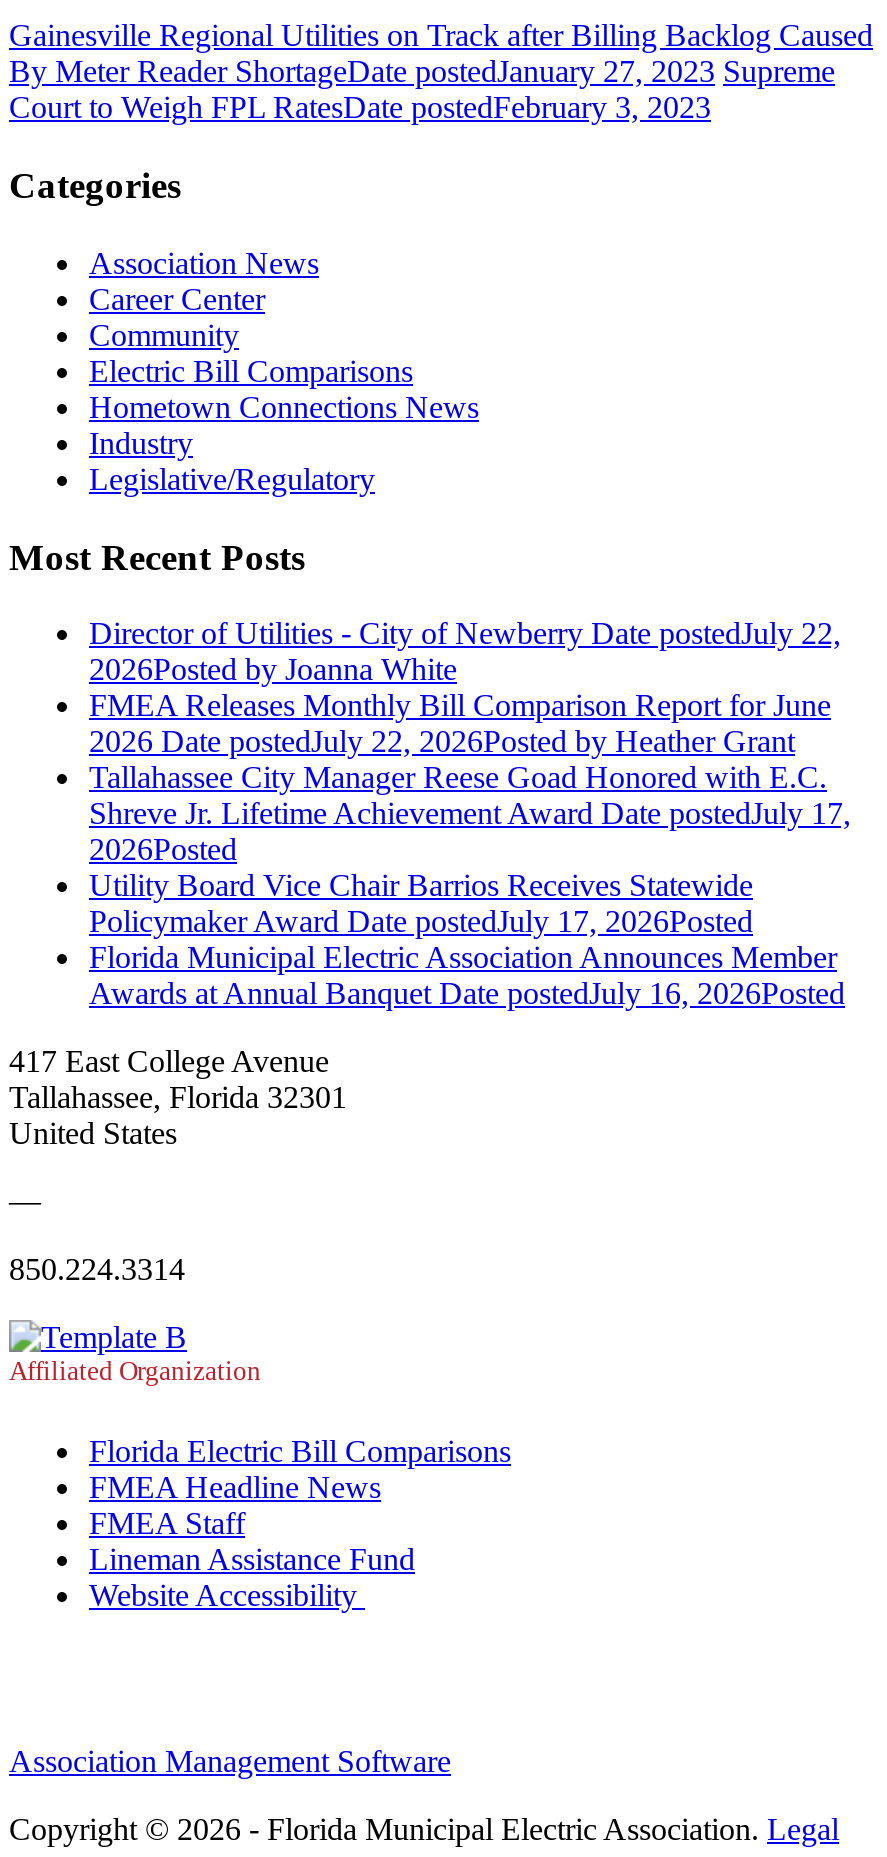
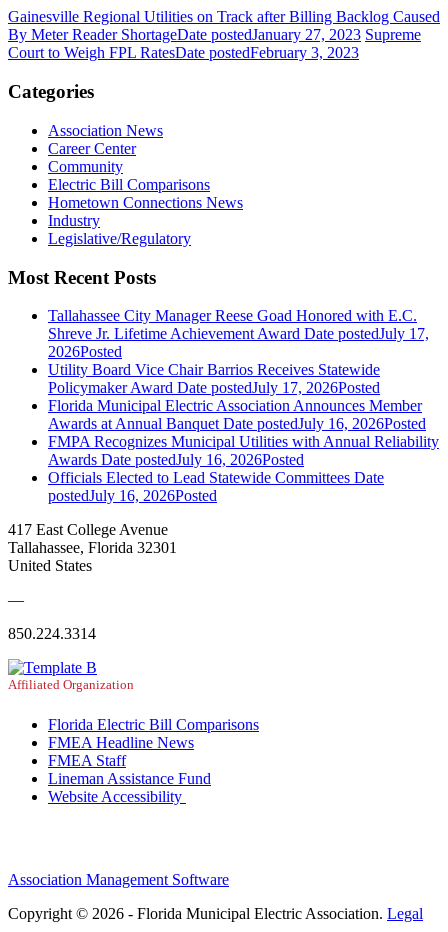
- Director of Utilities - City of Newberry Date postedJuly 22,
- 2026Posted by Joanna White
- FMEA Releases Monthly Bill Comparison Report for June
- 2026 Date postedJuly 22, 2026Posted by Heather Grant

moved up: Tallahassee City Manager Reese Goad Honored with E.C. | Shreve Jr. Lifetime Achievement Award Date postedJuly 17, | 2026Posted | Utility Board Vice Chair Barrios Receives Statewide | Policymaker Award Date postedJuly 17, 2026Posted | Florida Municipal Electric Association Announces Member | Awards at Annual Banquet Date postedJuly 16, 2026Posted

+ FMPA Recognizes Municipal Utilities with Annual Reliability
+ Awards Date postedJuly 16, 2026Posted
+ Officials Elected to Lead Statewide Committees Date
+ postedJuly 16, 2026Posted
